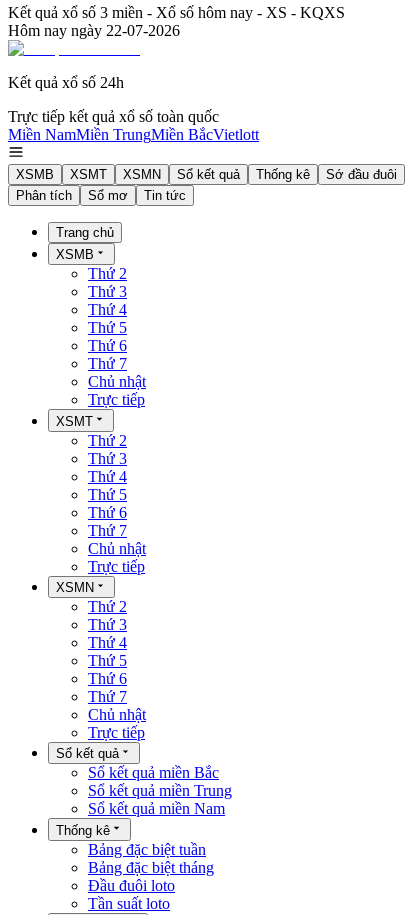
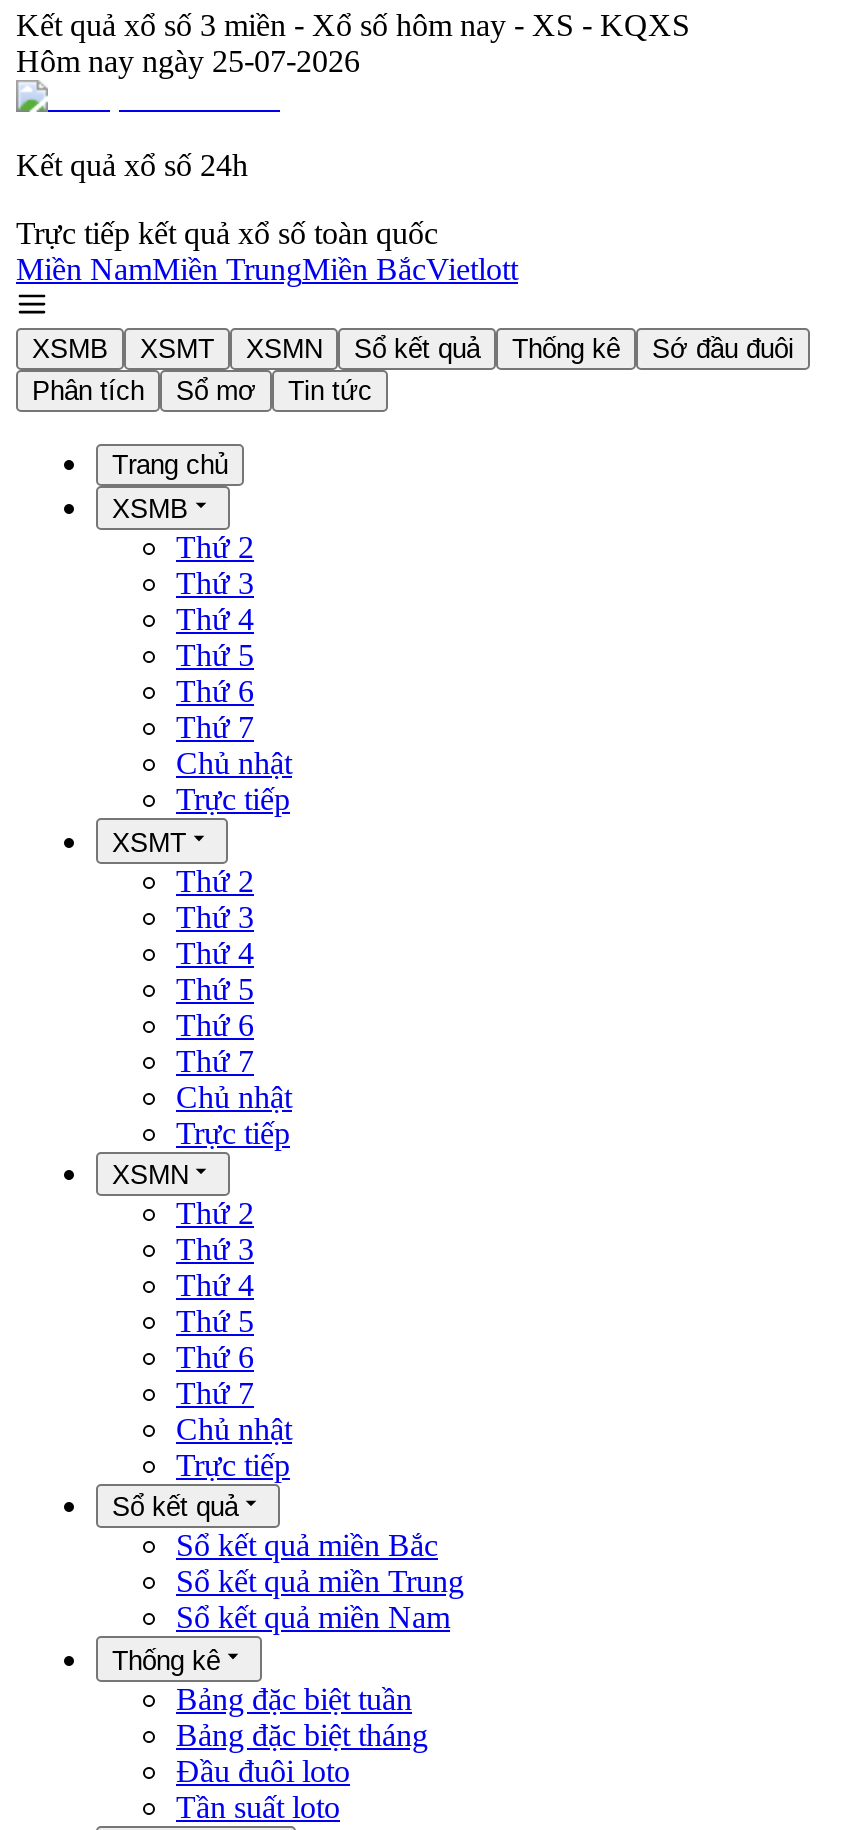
- Hôm nay ngày 22-07-2026
+ Hôm nay ngày 25-07-2026
